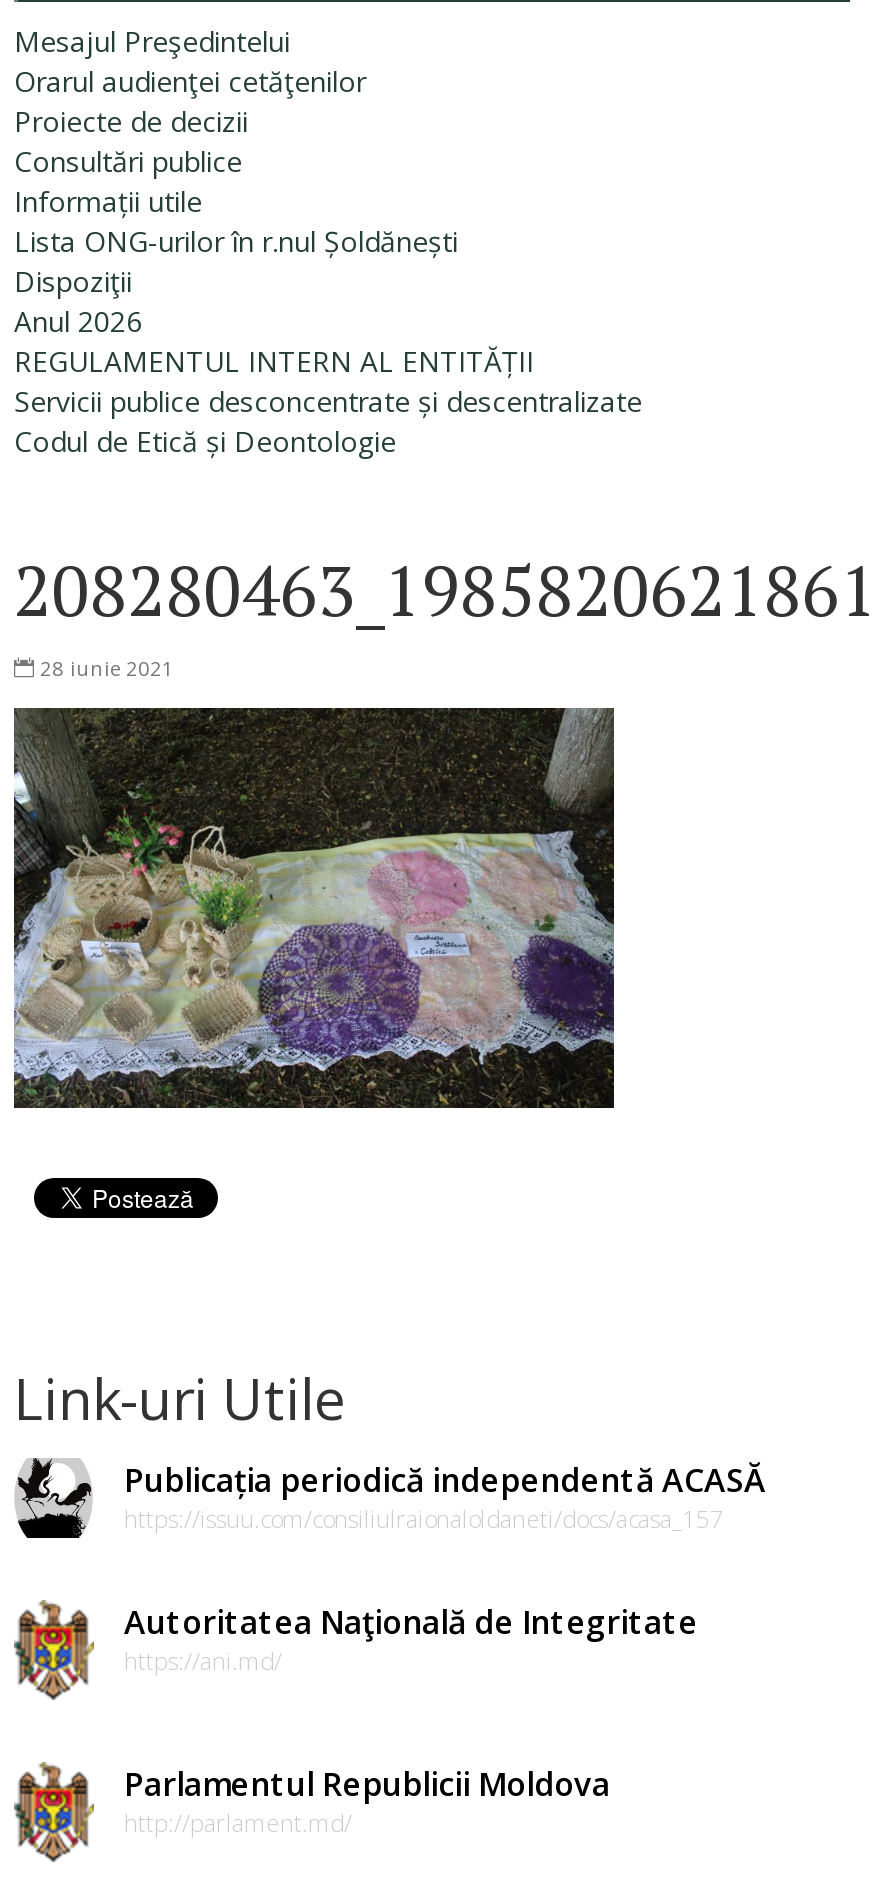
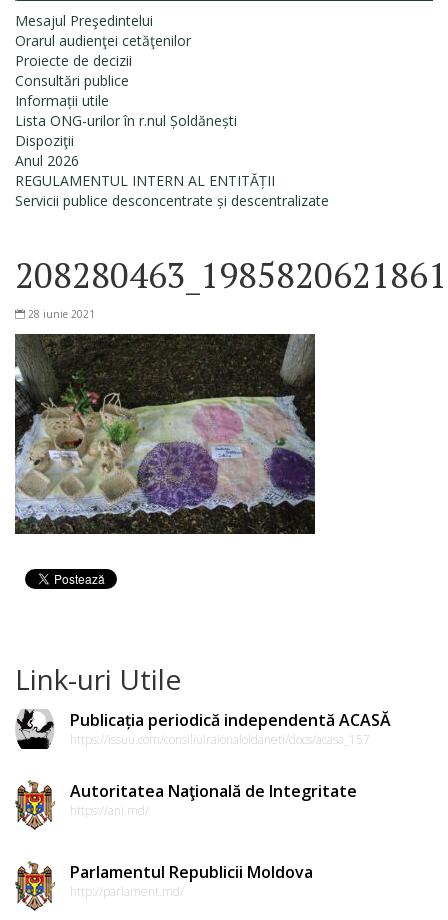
- Codul de Etică și Deontologie
